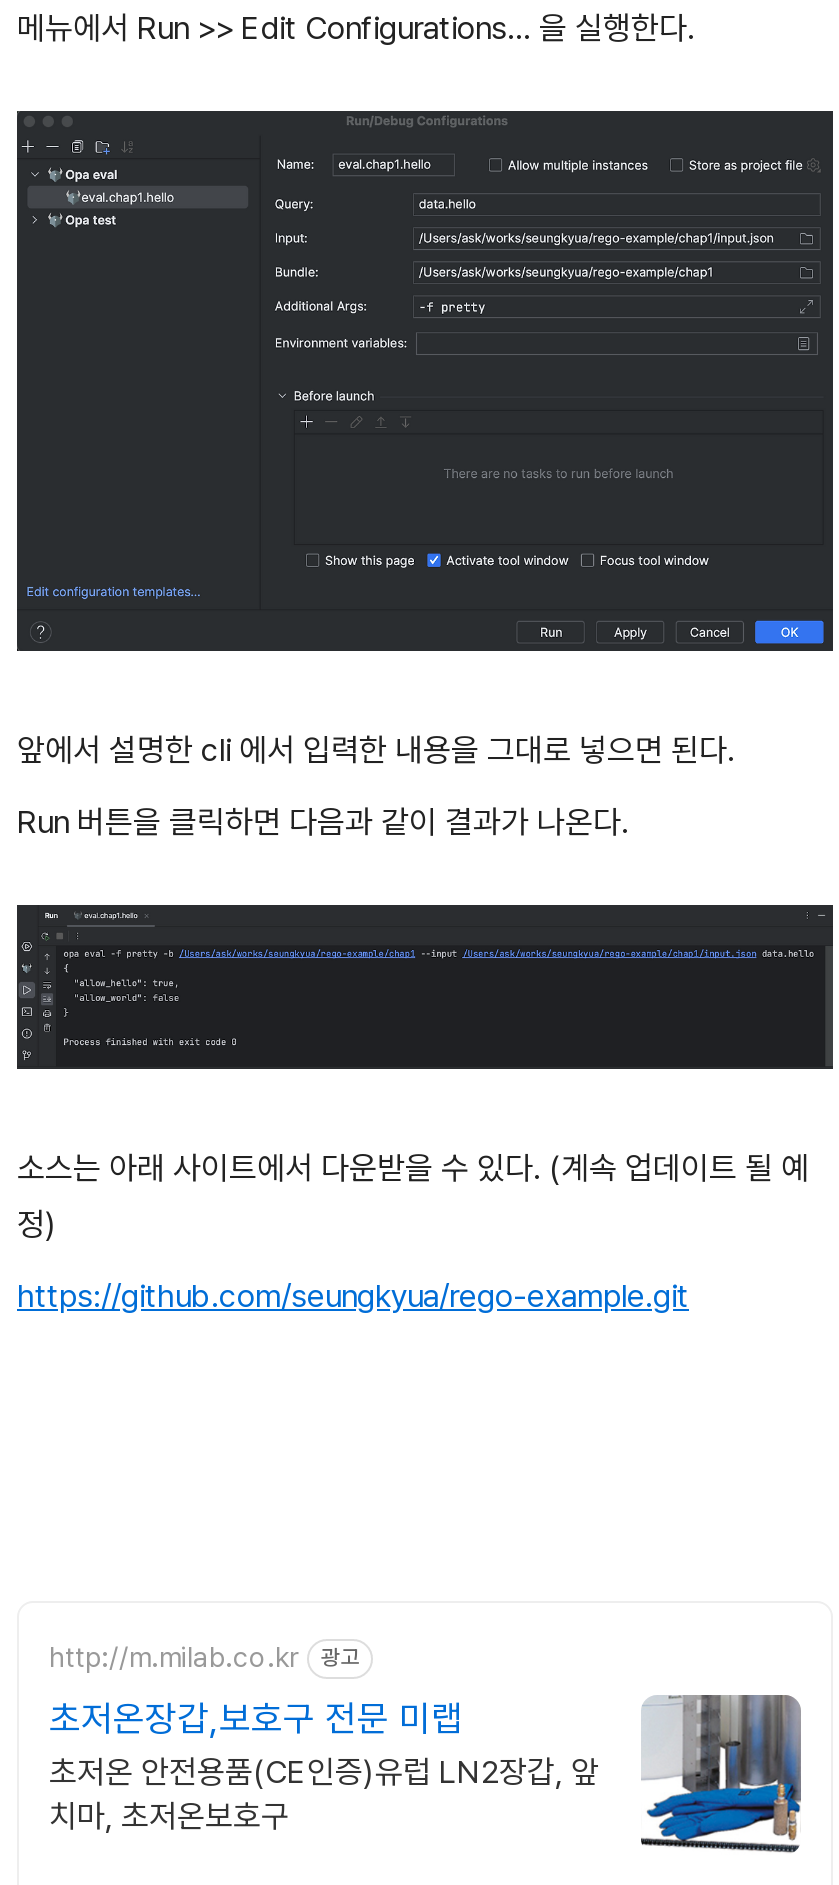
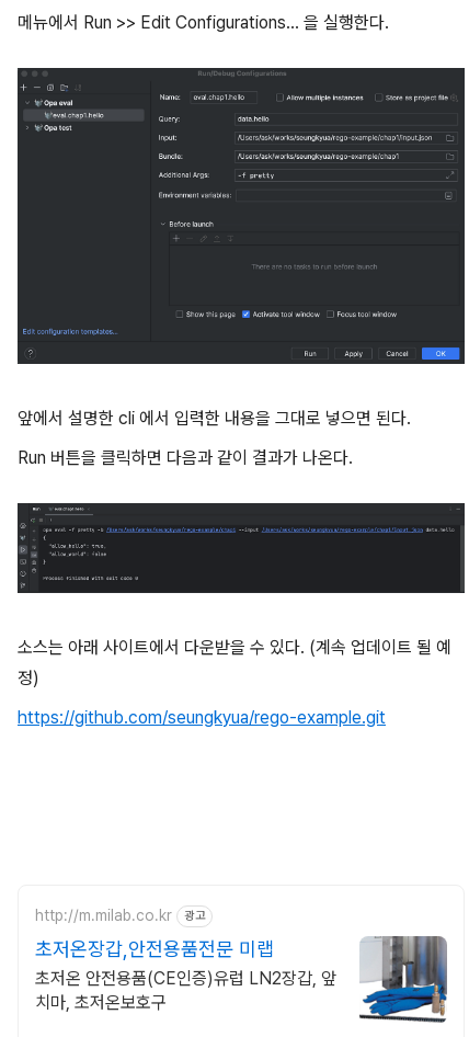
- 초저온장갑,보호구 전문 미랩
+ 초저온장갑,안전용품전문 미랩
